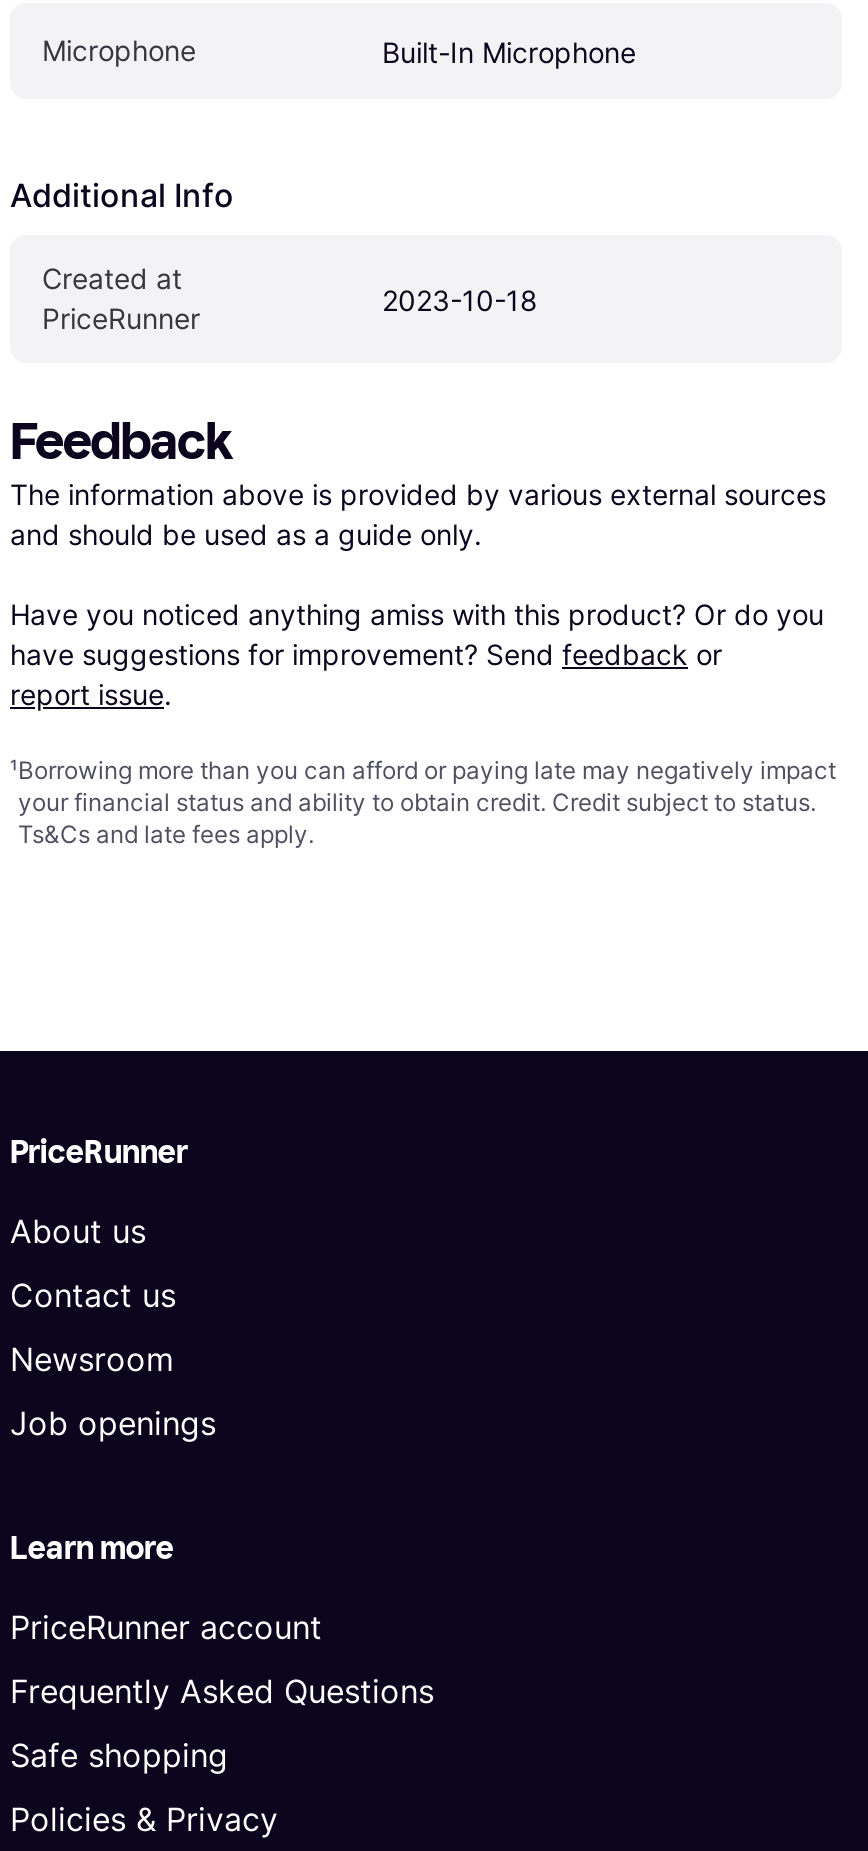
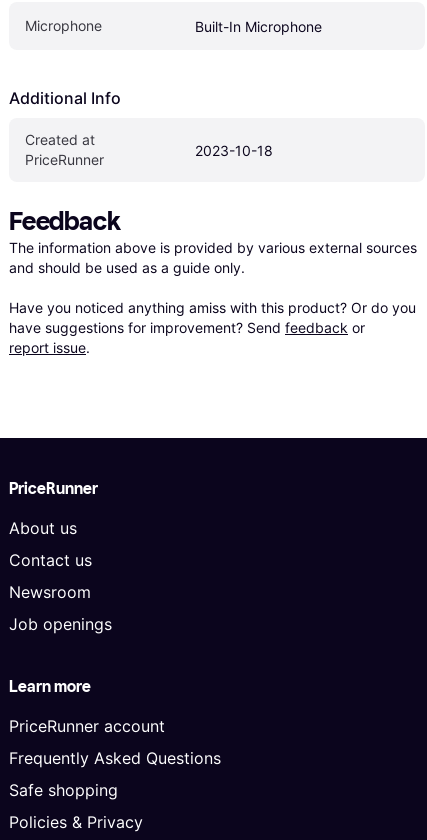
- ¹Borrowing more than you can afford or paying late may negatively impact
- your financial status and ability to obtain credit. Credit subject to status.
- Ts&Cs and late fees apply.
